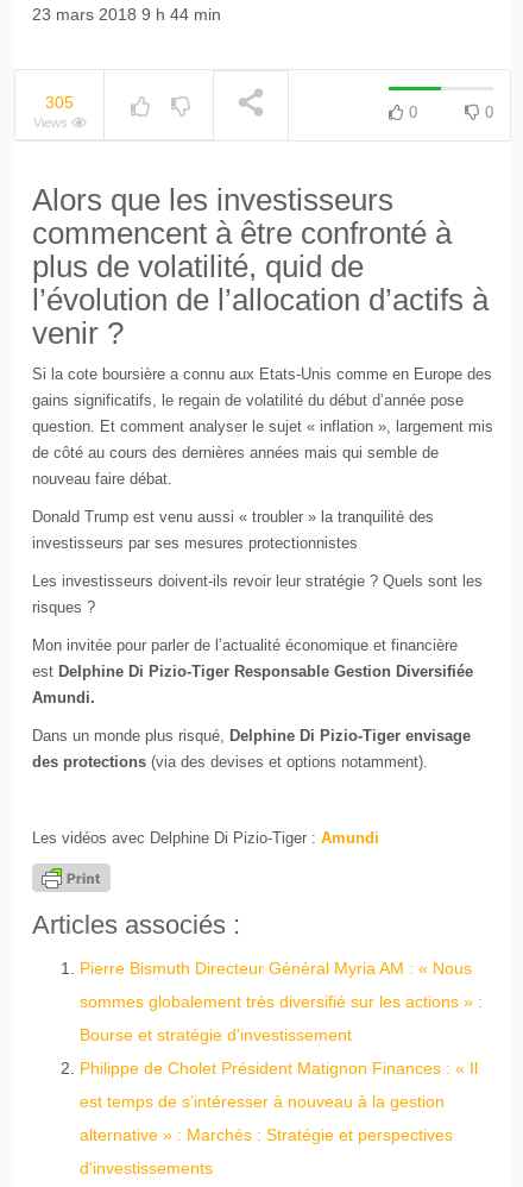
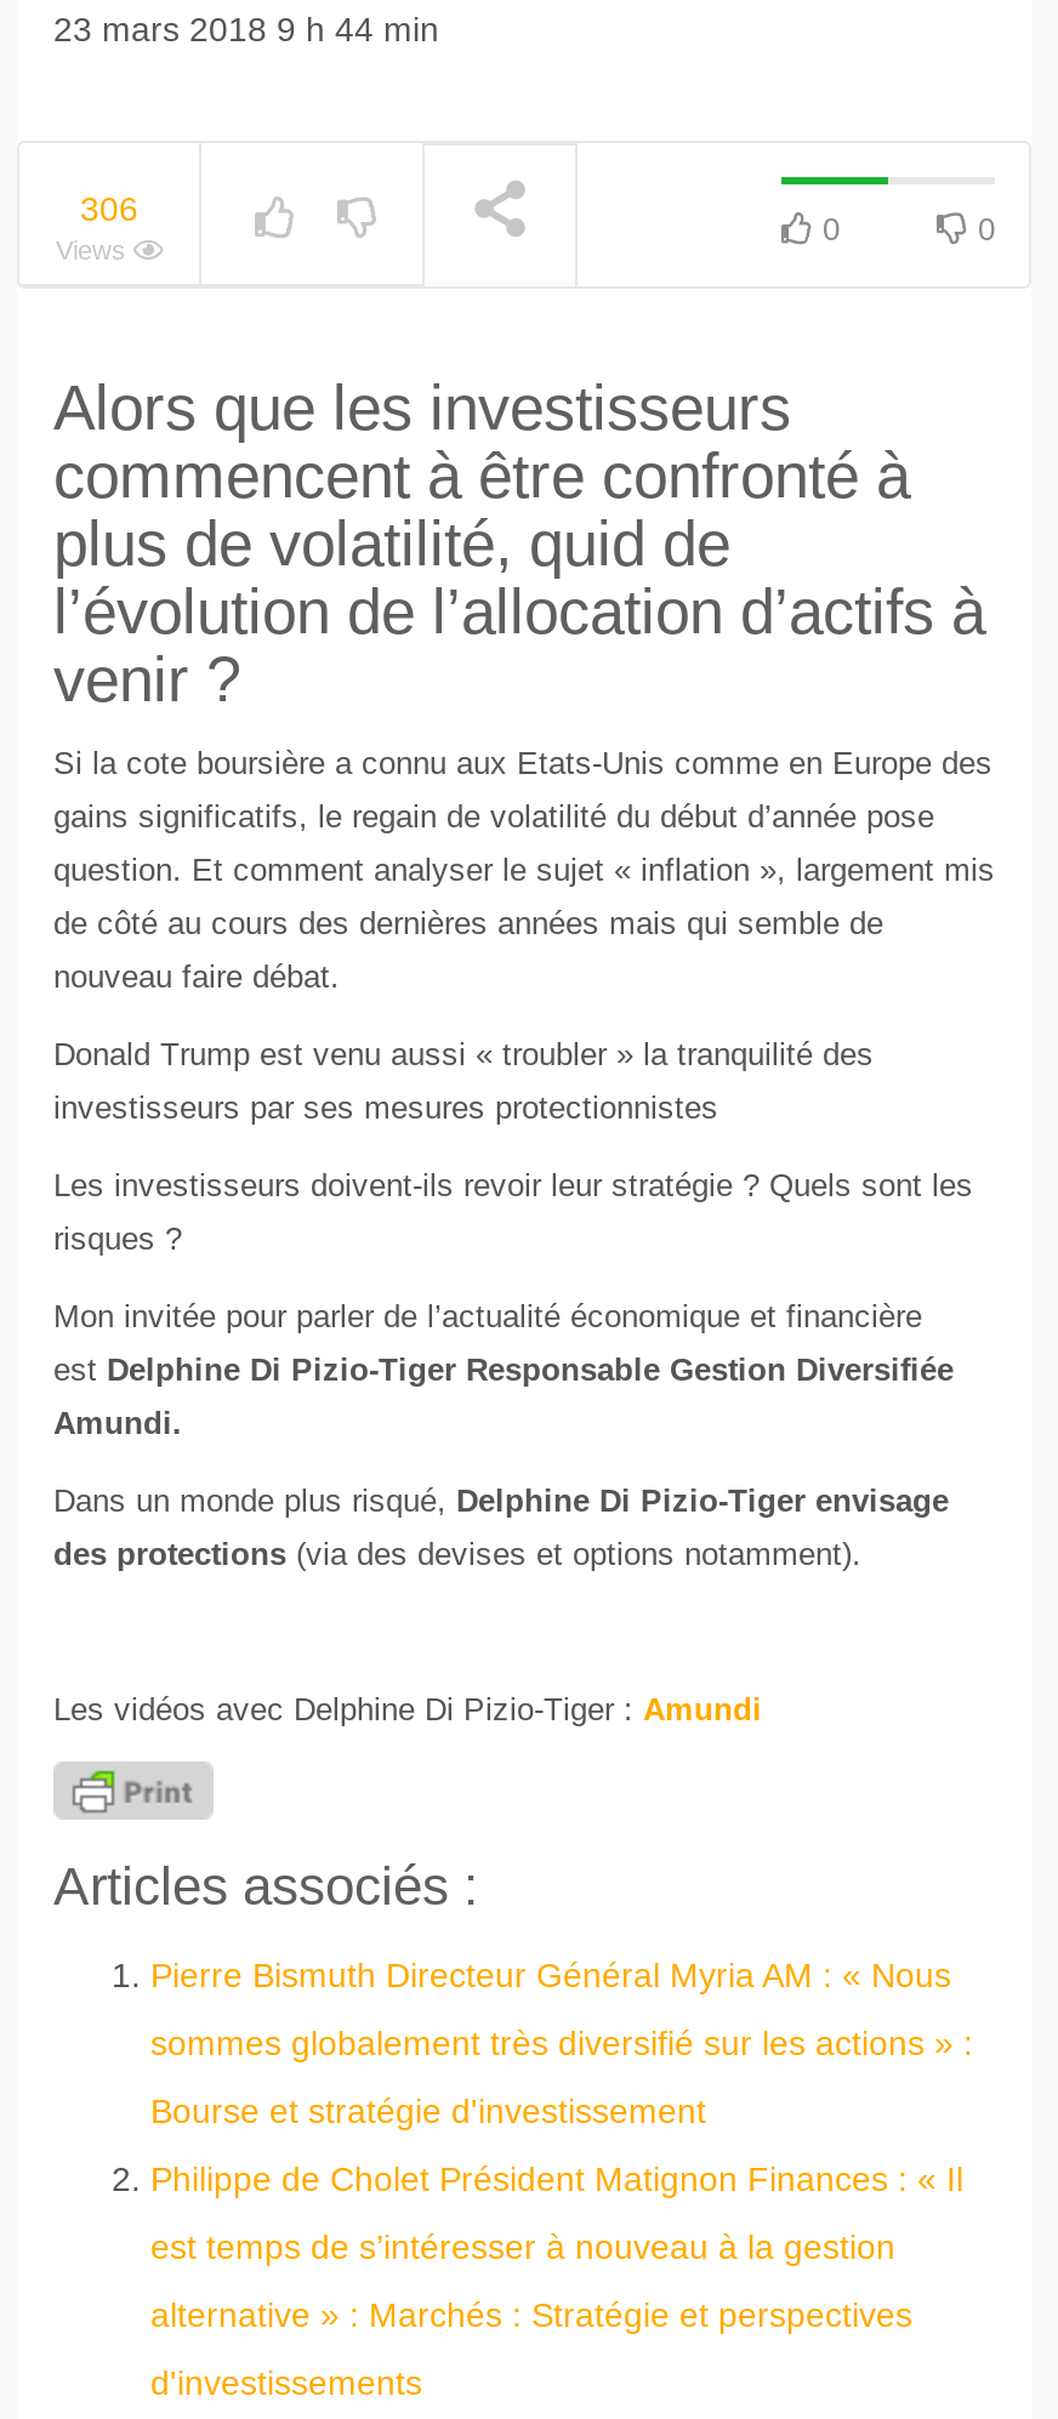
- 305
+ 306
